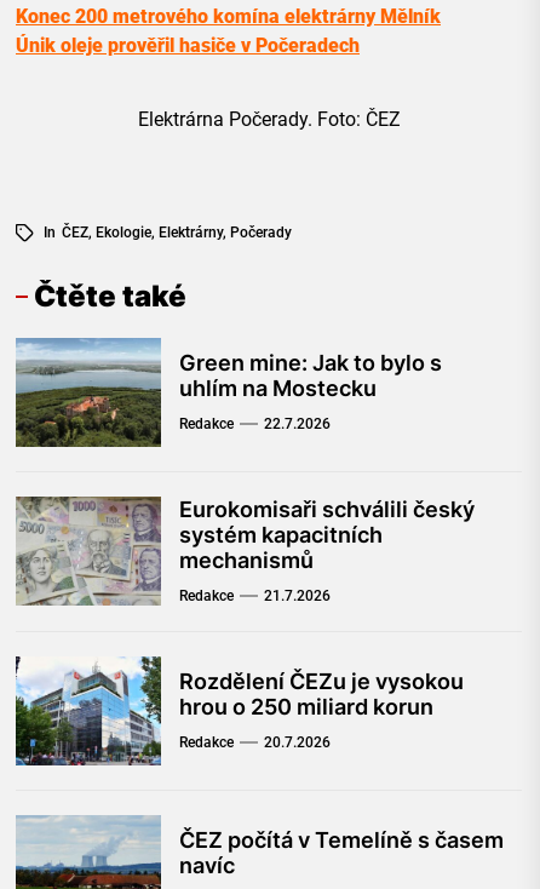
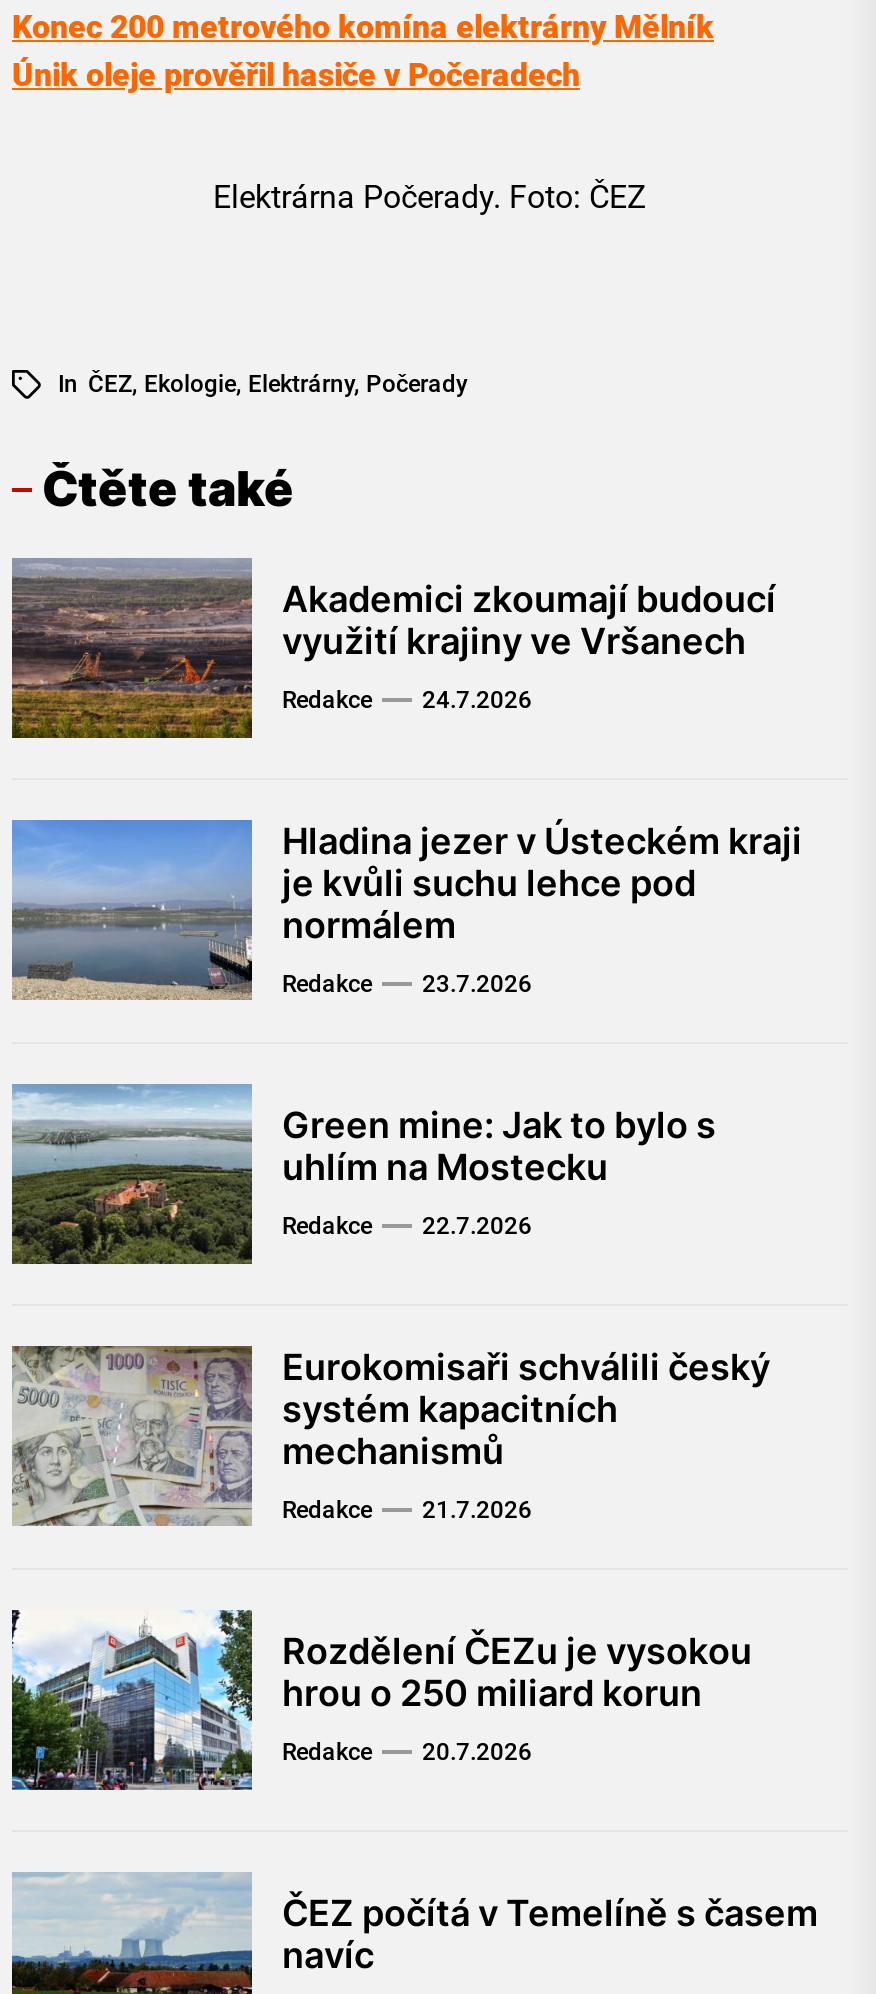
+ [image]
+ Akademici zkoumají budoucí
+ využití krajiny ve Vršanech
+ Redakce
+ 24.7.2026

+ [image]
+ Hladina jezer v Ústeckém kraji
+ je kvůli suchu lehce pod
+ normálem
+ Redakce
+ 23.7.2026
